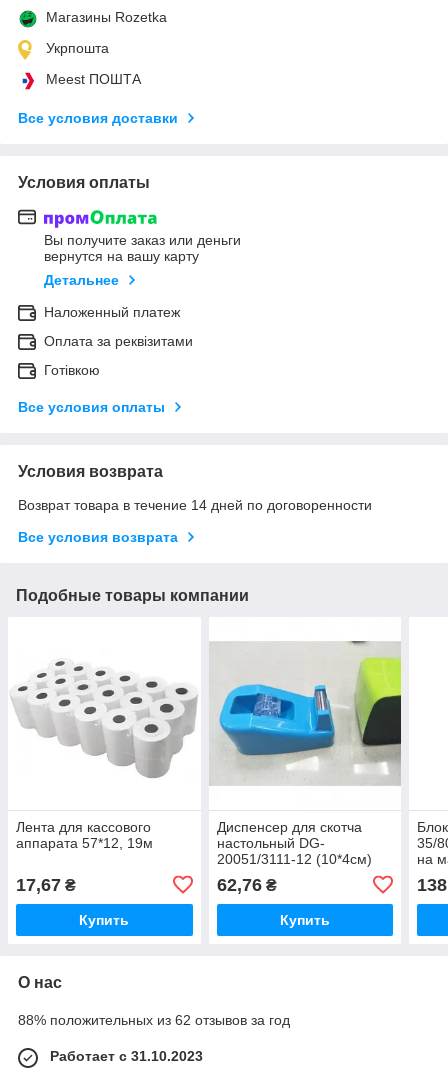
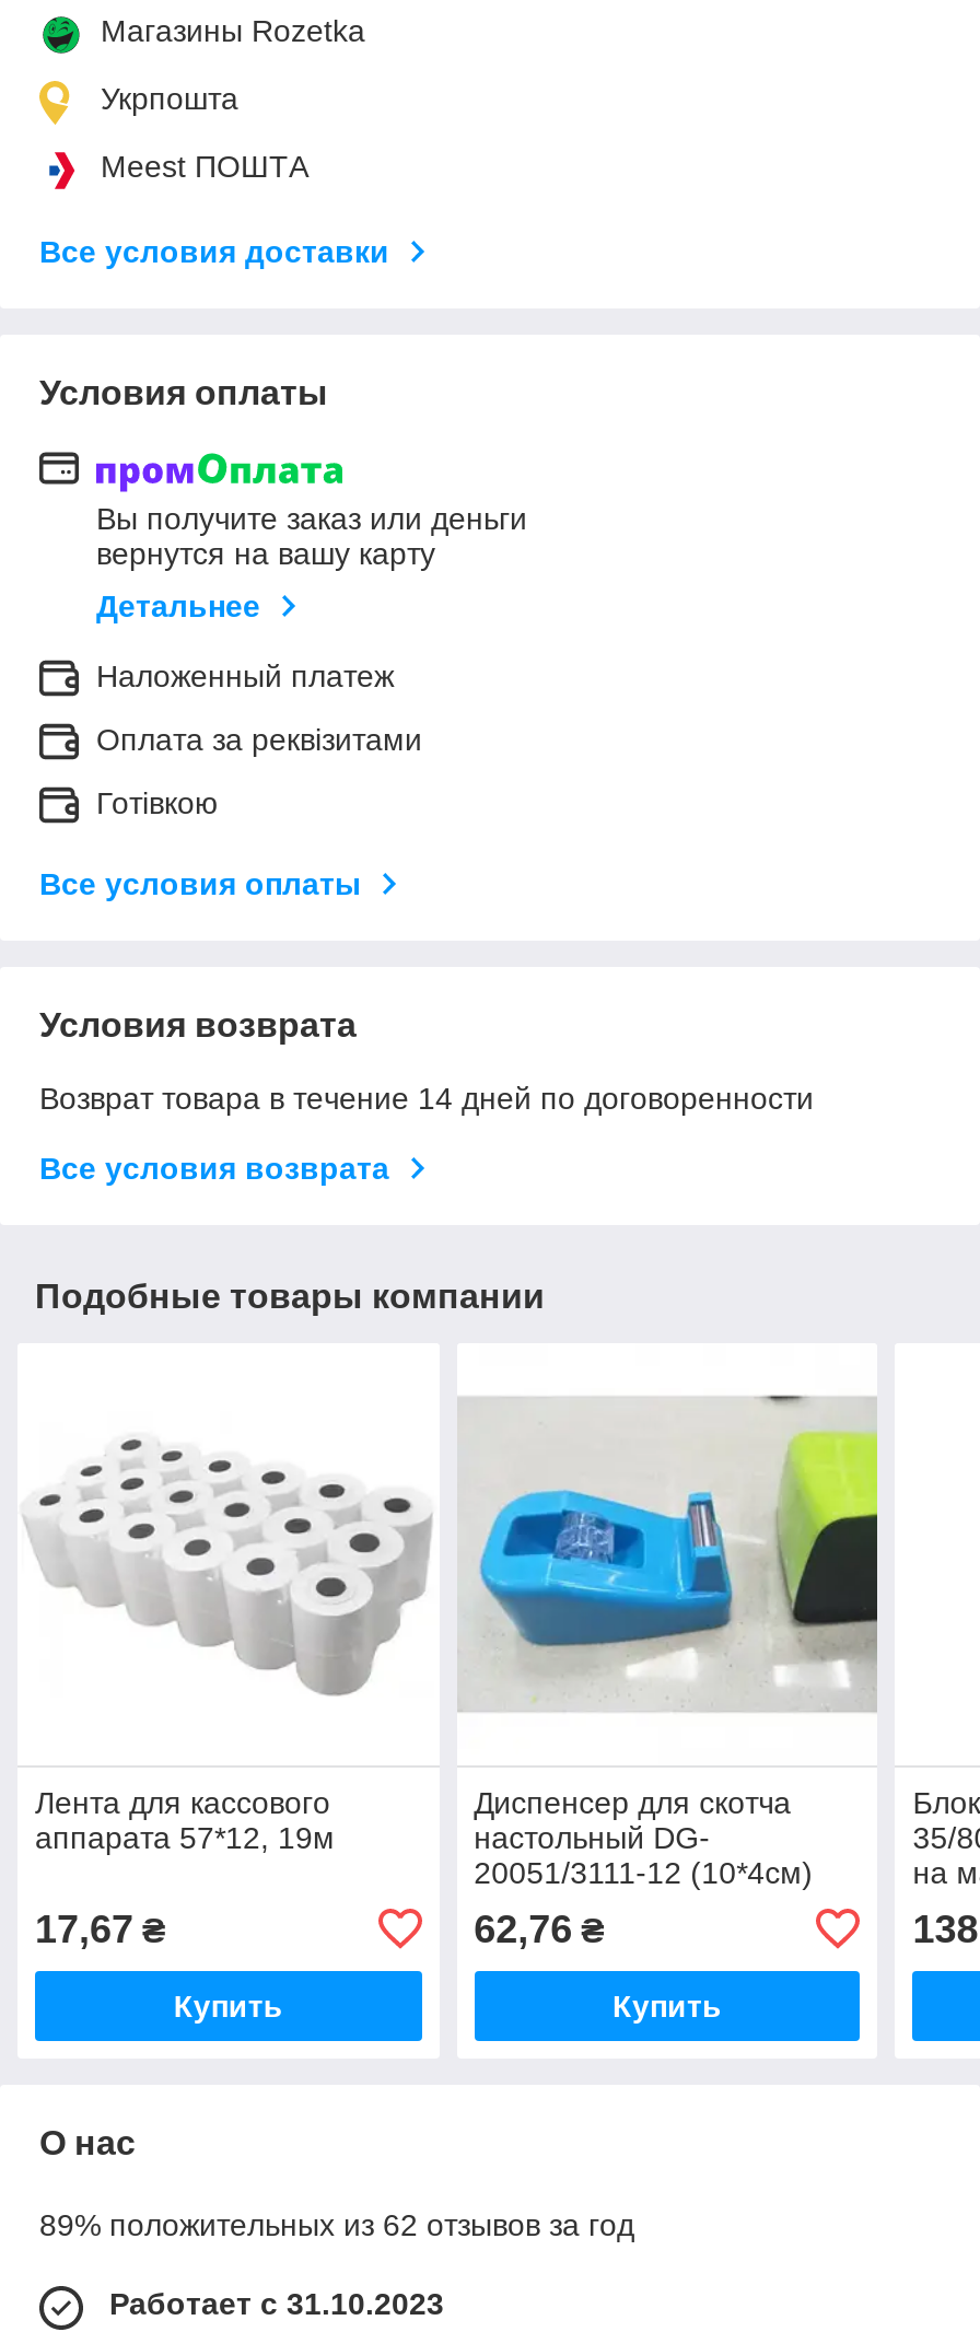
- 88% положительных из 62 отзывов за год
+ 89% положительных из 62 отзывов за год
